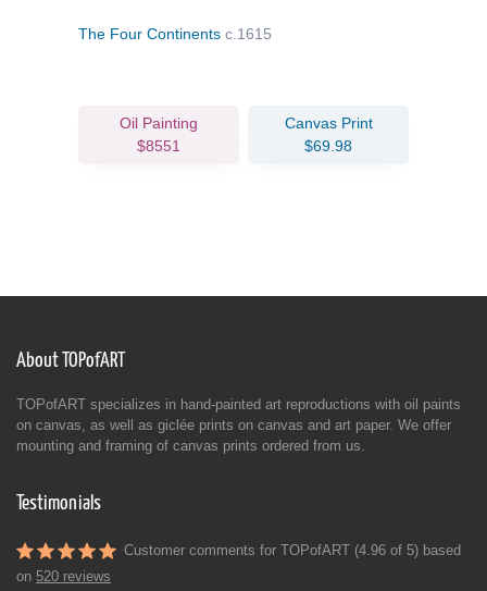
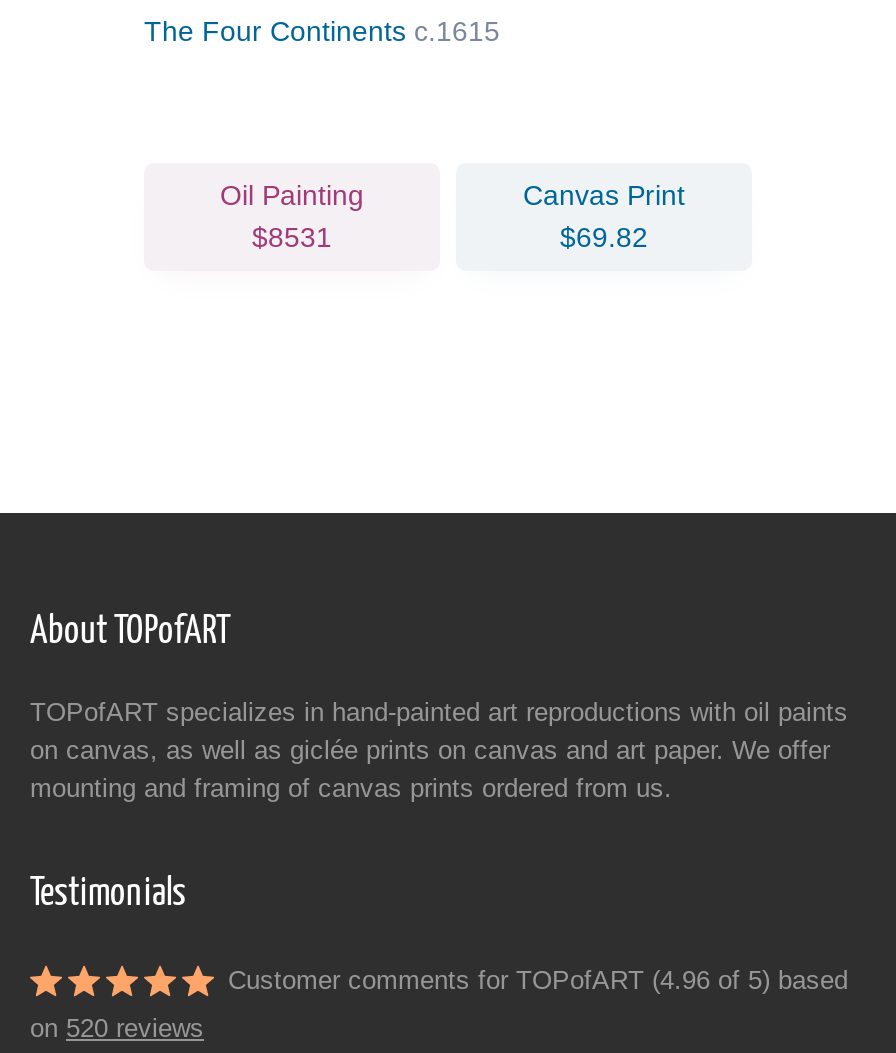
- $8551
+ $8531

- $69.98
+ $69.82
